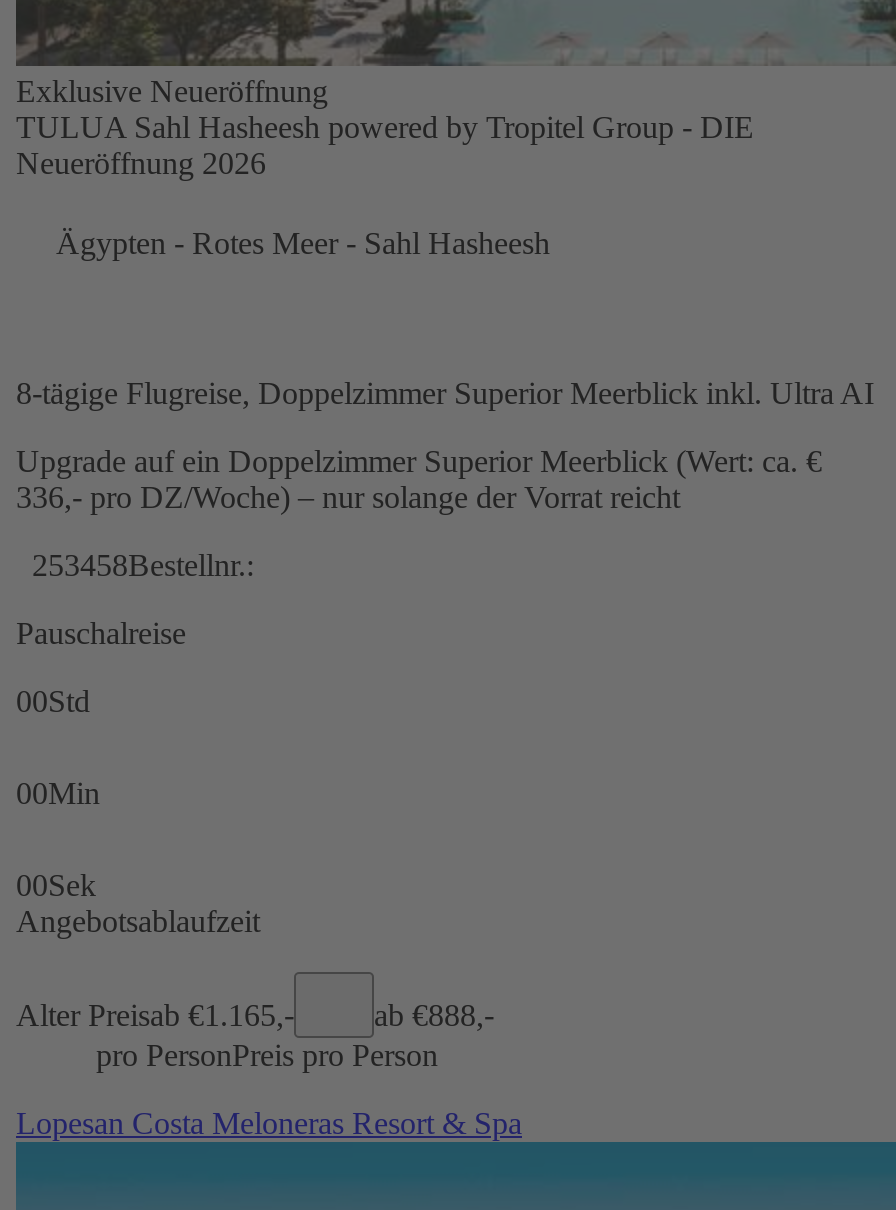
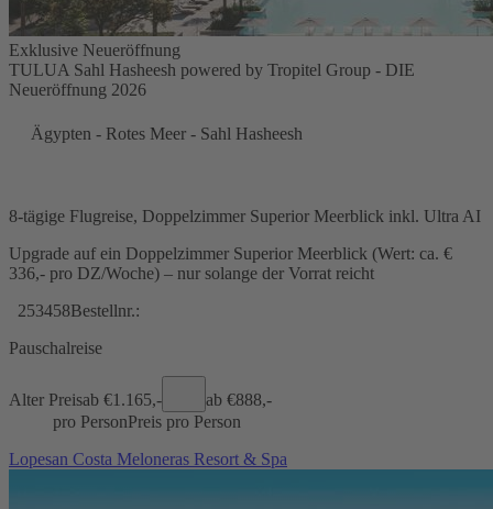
- 00Std
- 00Min
- 00Sek
- Angebotsablaufzeit
